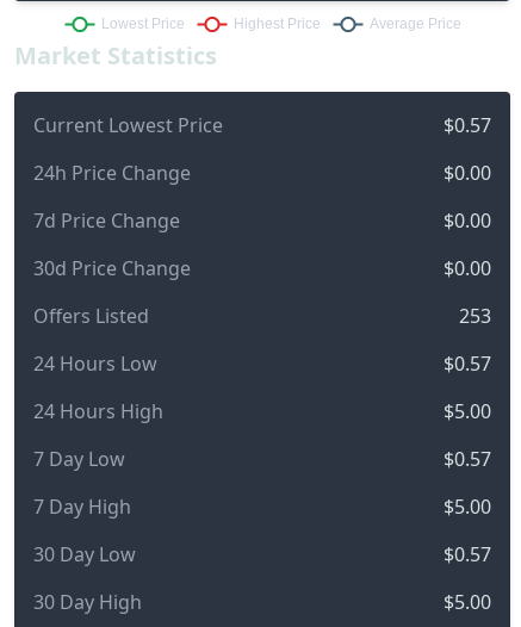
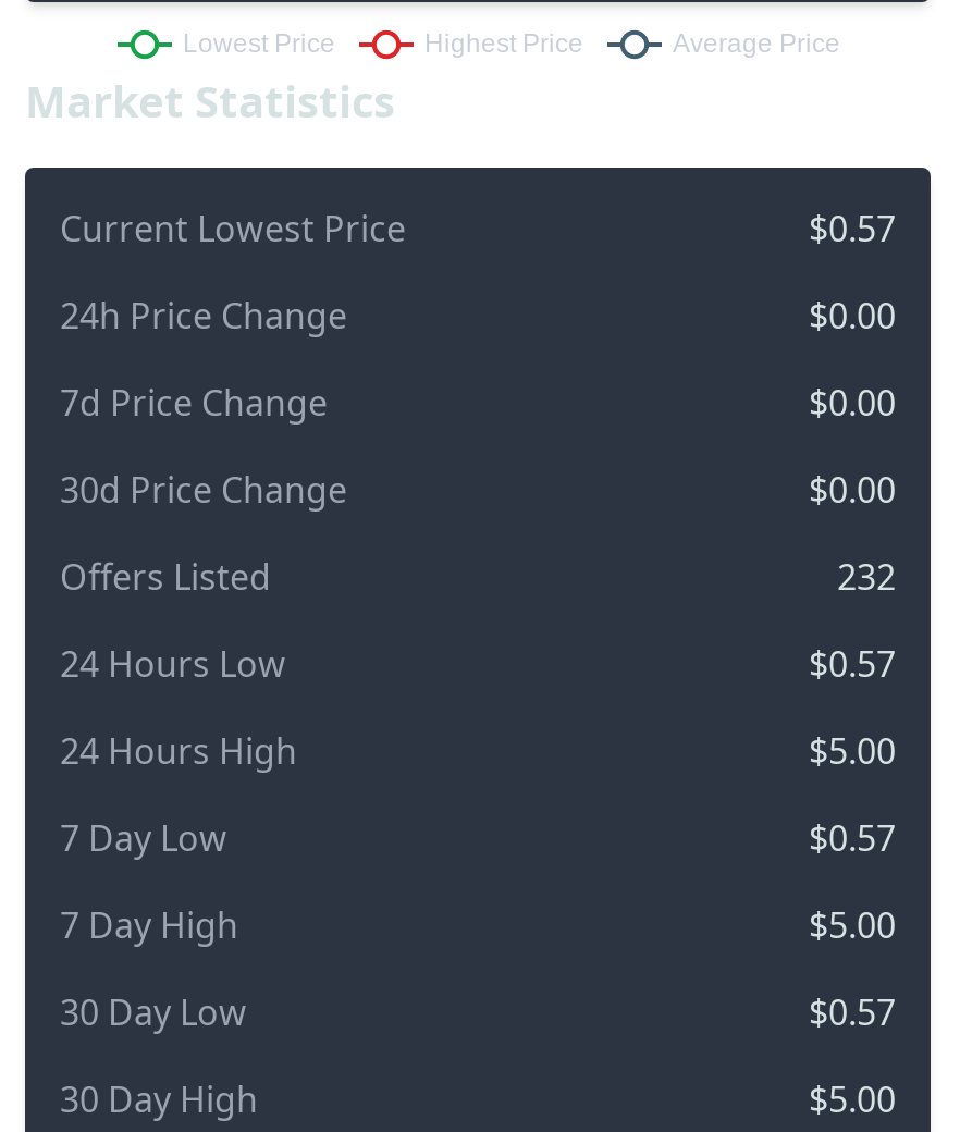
- 253
+ 232
